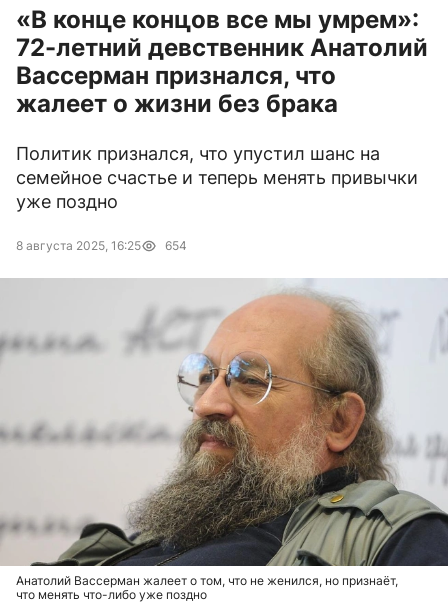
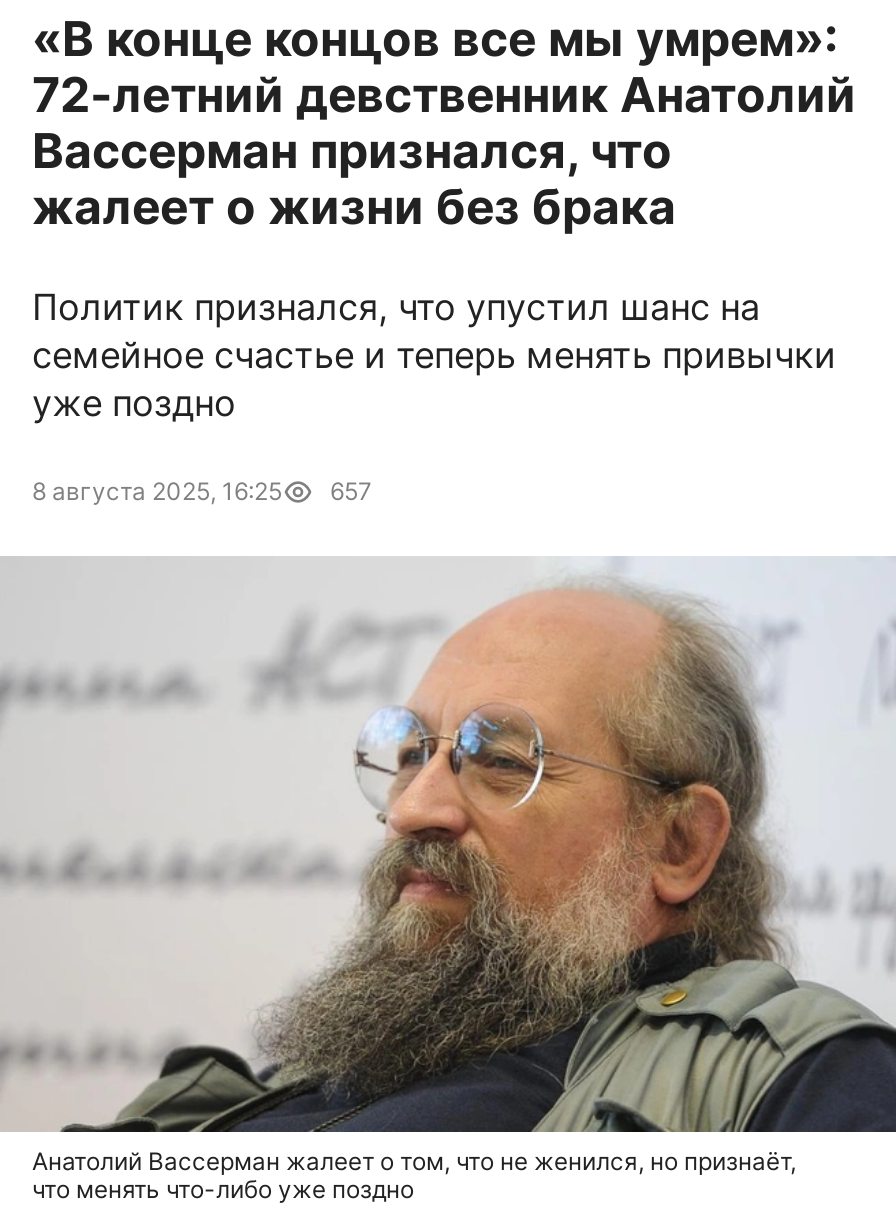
- 8 августа 2025, 16:25 654
+ 8 августа 2025, 16:25 657
